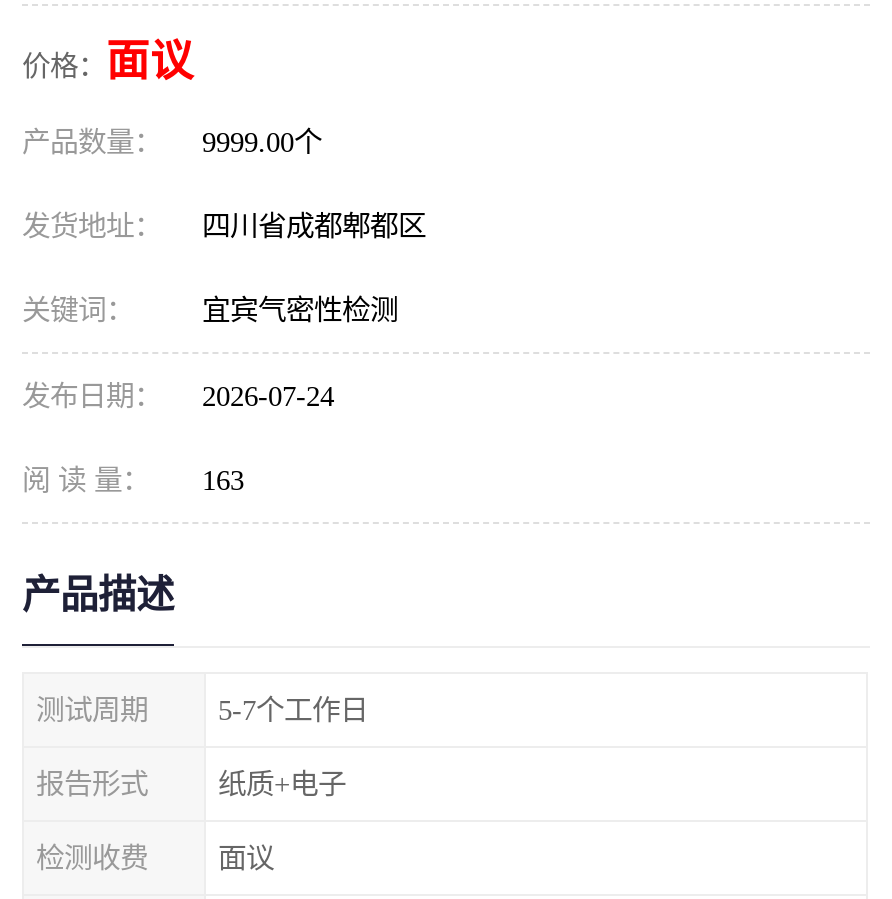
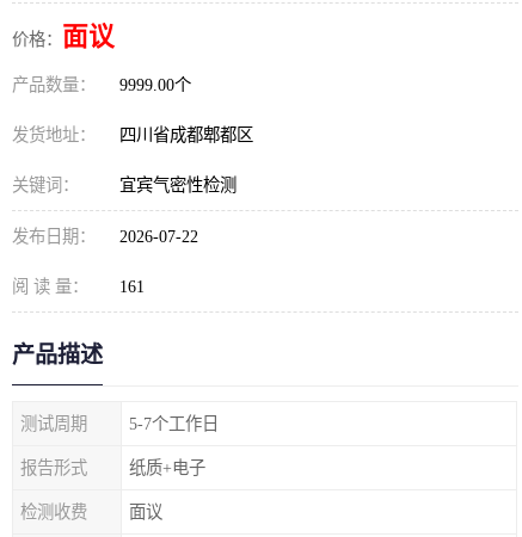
- 发布日期： 2026-07-24
+ 发布日期： 2026-07-22

- 阅 读 量： 163
+ 阅 读 量： 161
